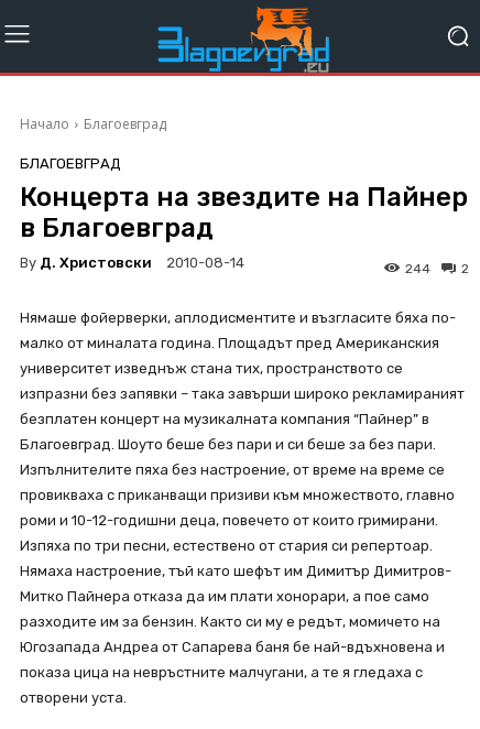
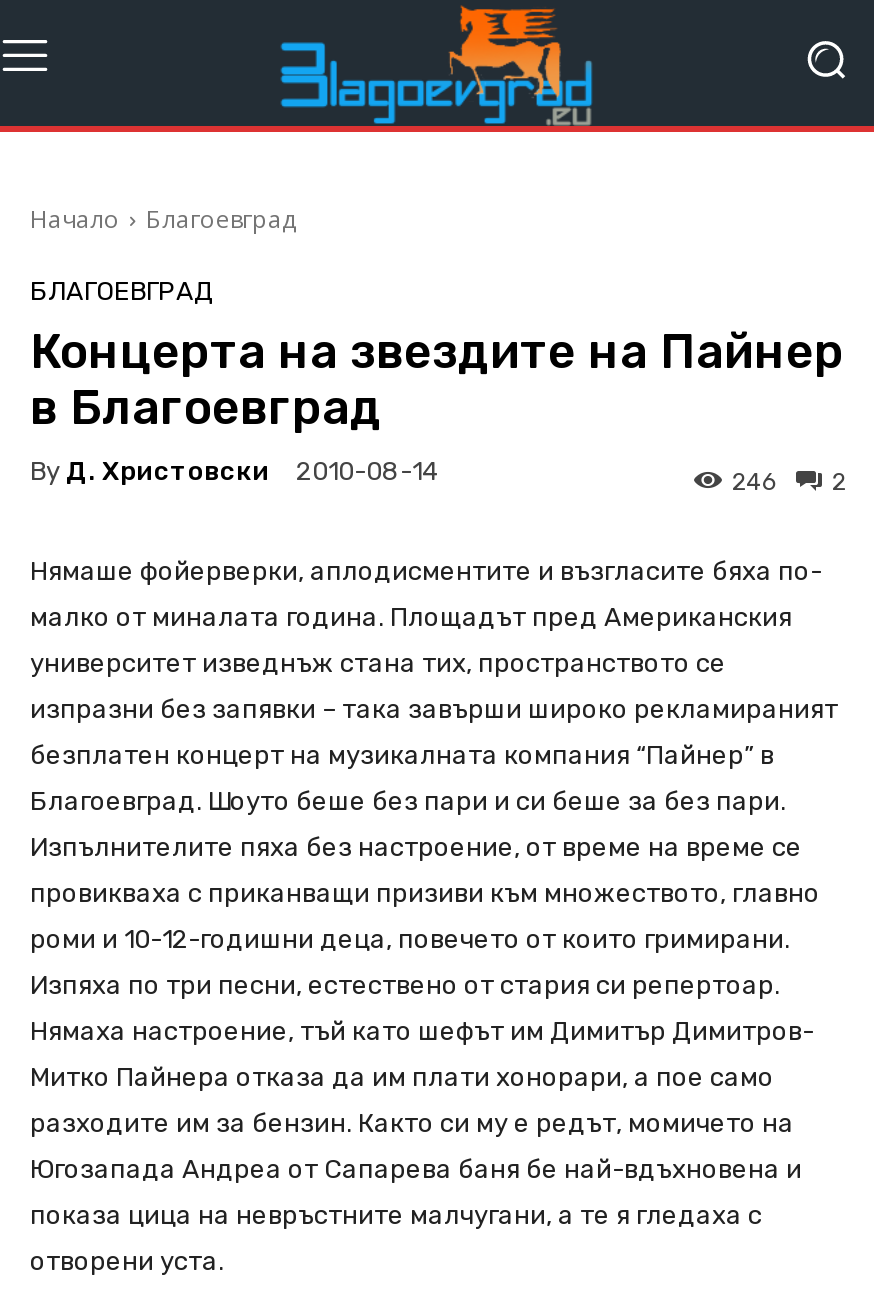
- 244 2
+ 246 2
